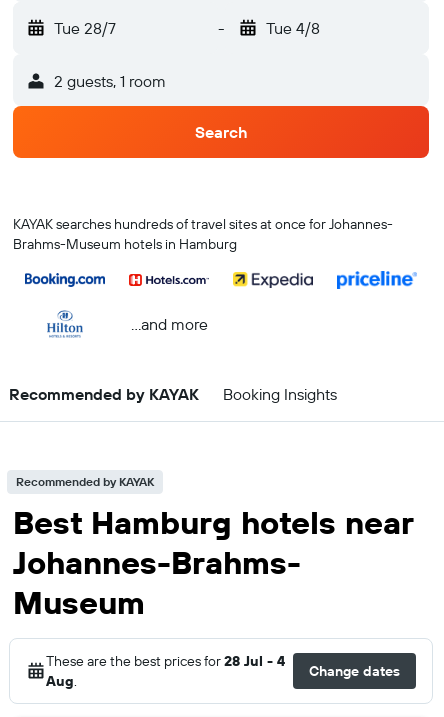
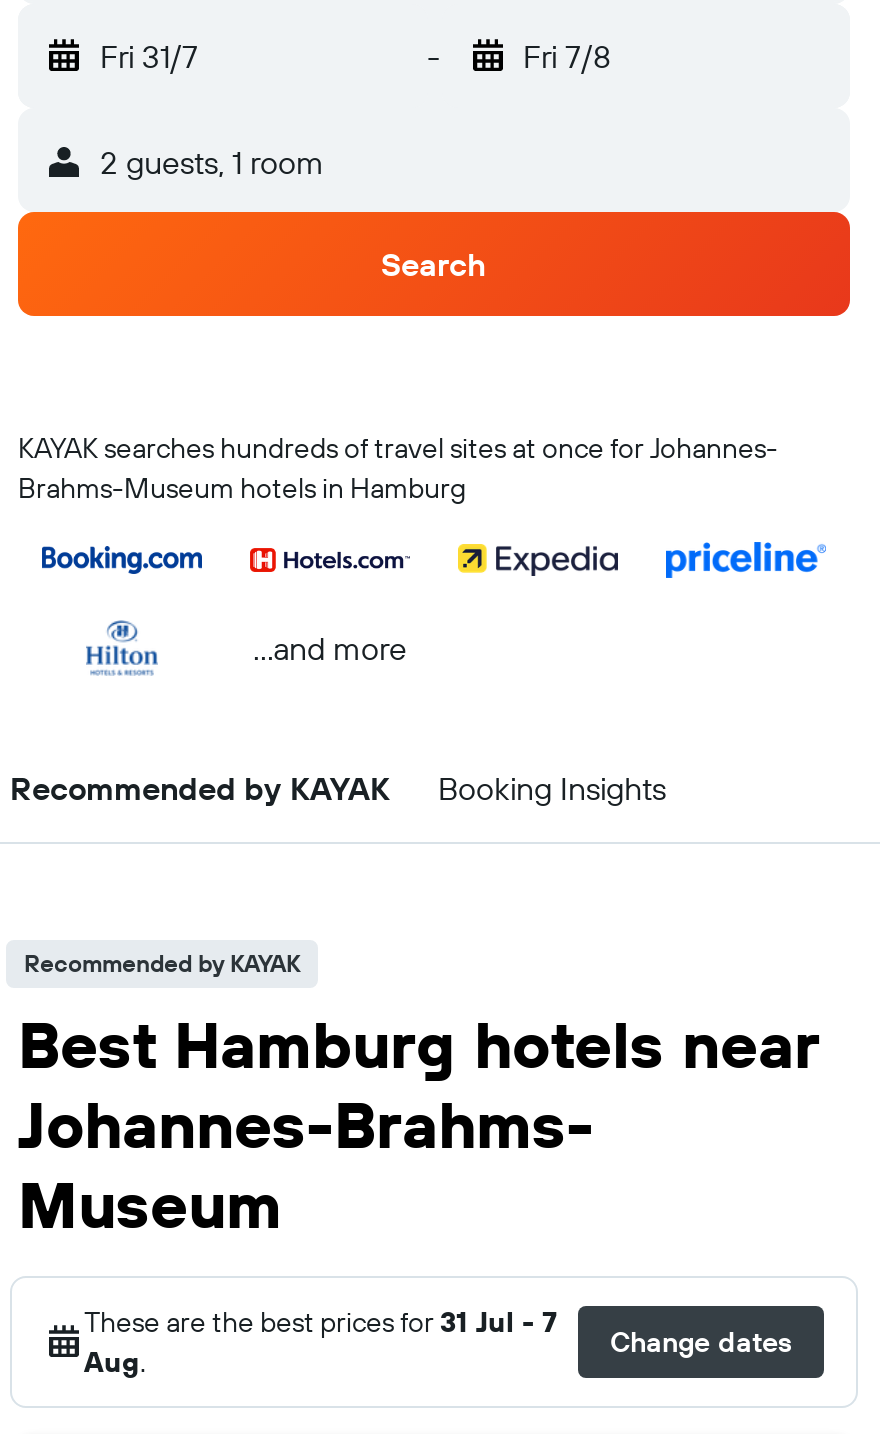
- Tue 28/7
+ Fri 31/7

- Tue 4/8
+ Fri 7/8

- These are the best prices for 28 Jul - 4
+ These are the best prices for 31 Jul - 7
